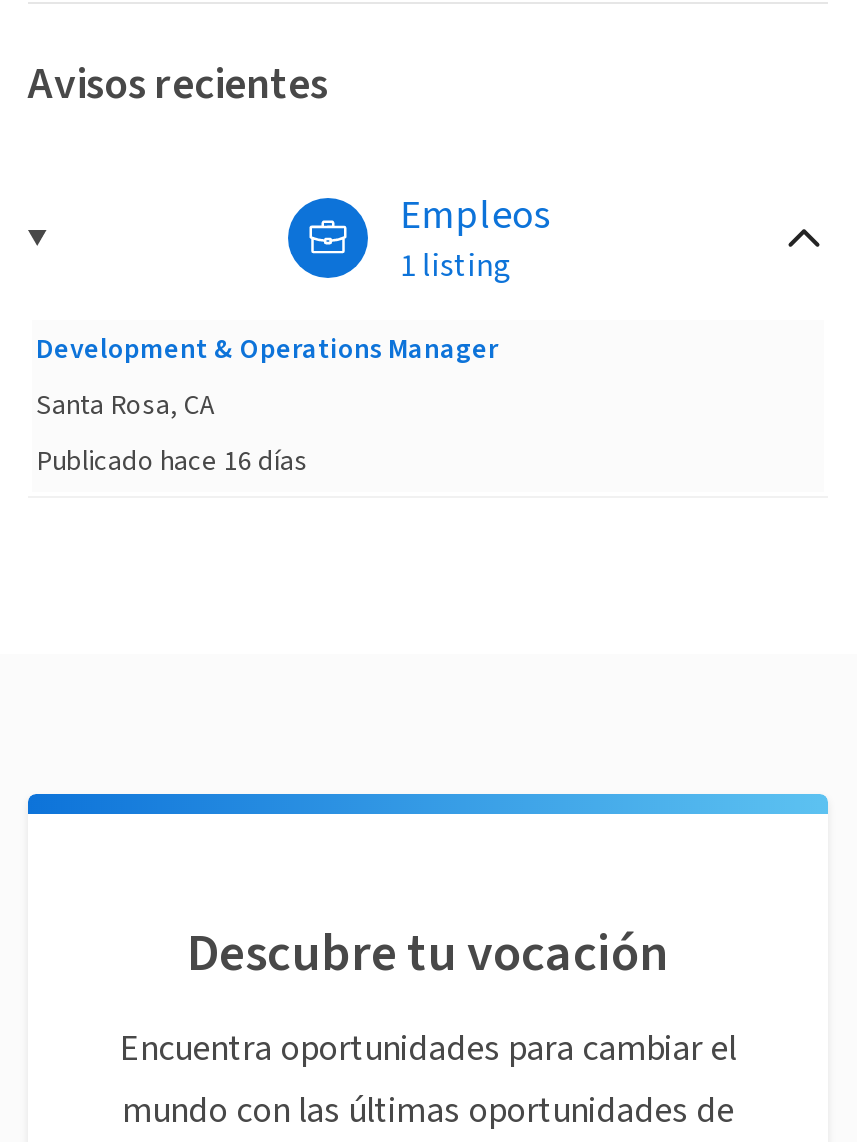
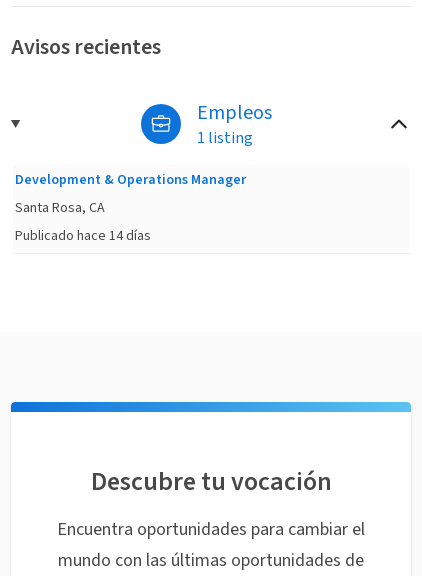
- Publicado hace 16 días
+ Publicado hace 14 días
